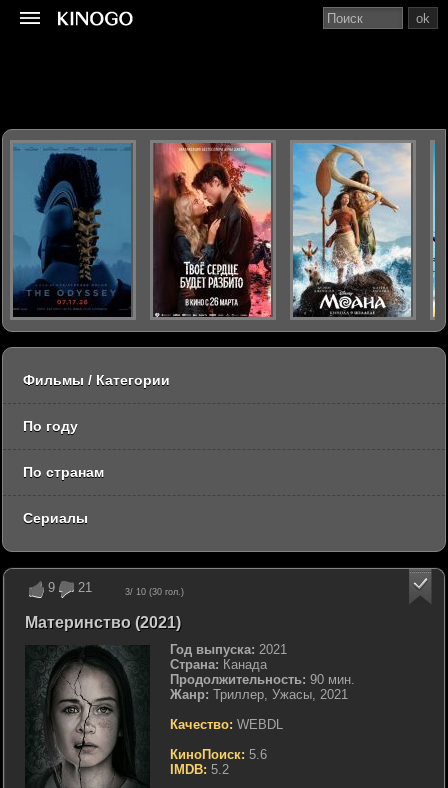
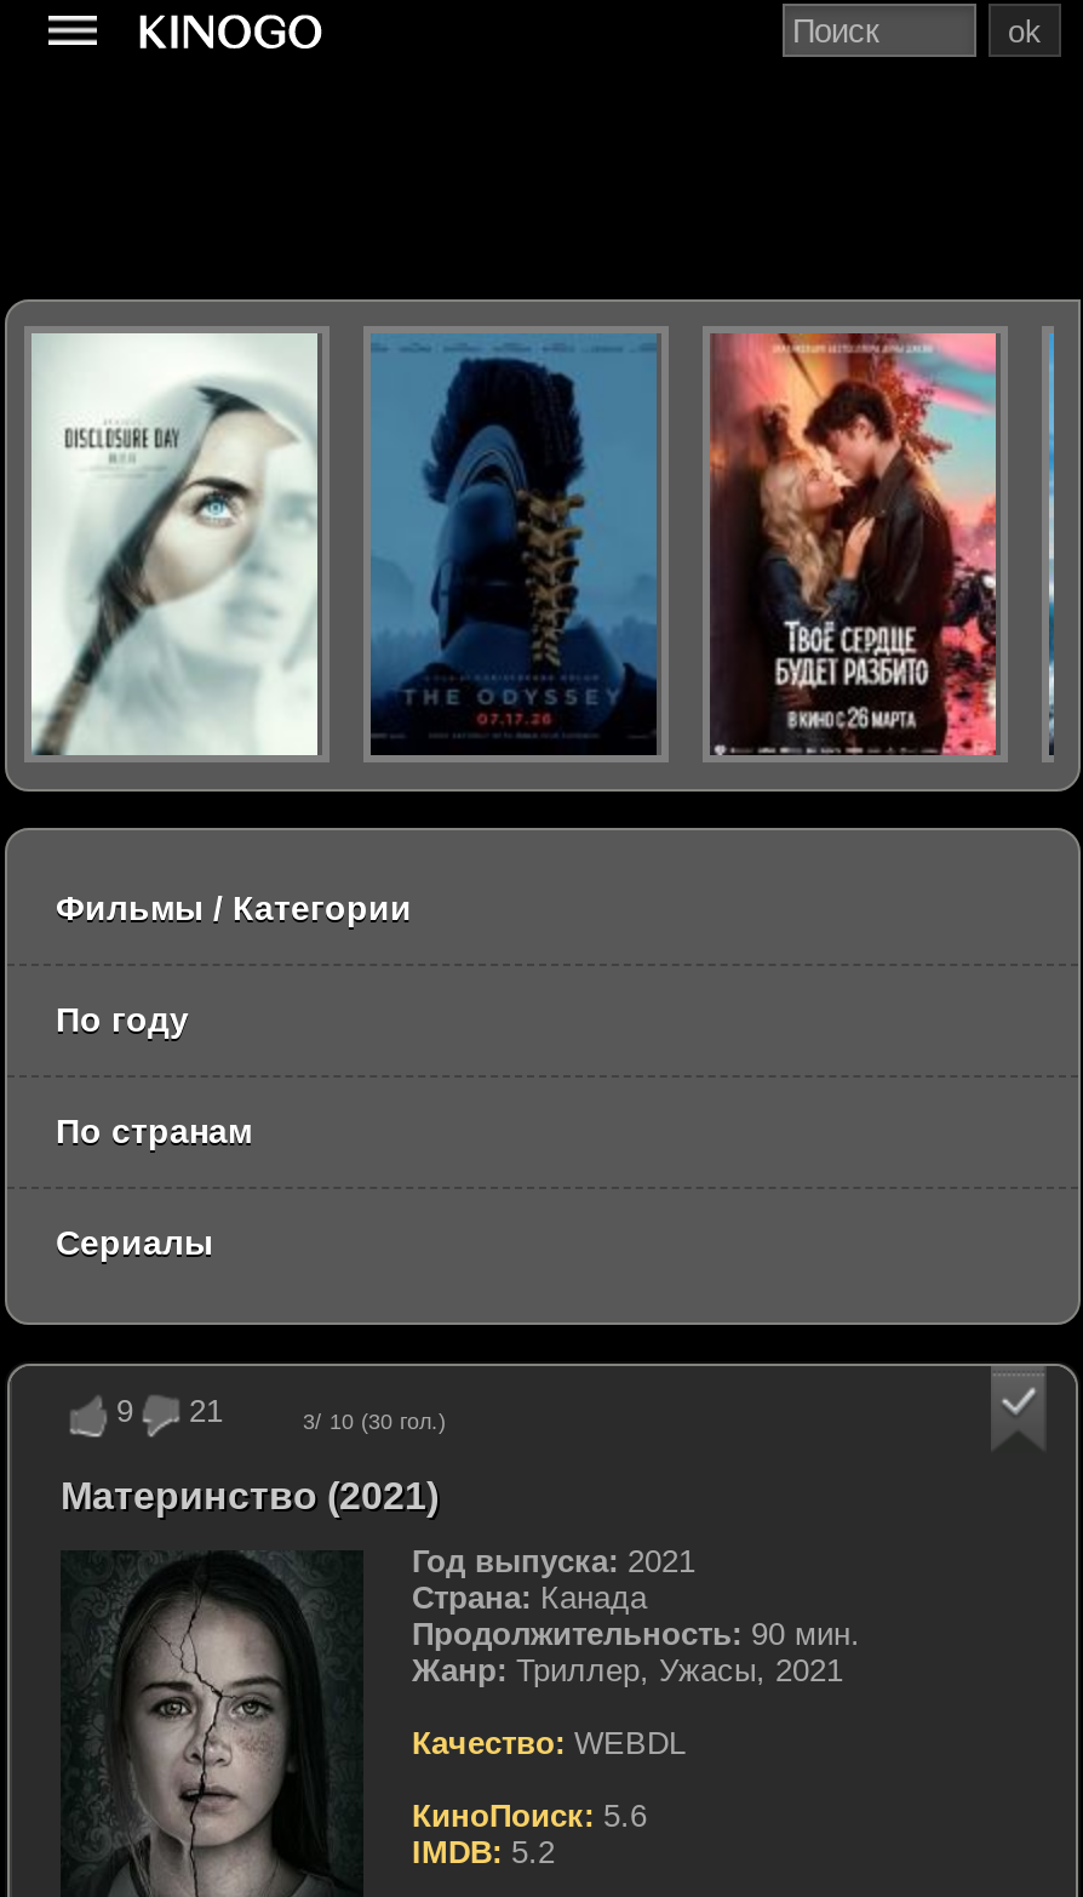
- [image]
+ [image]

- [image]
+ [image]

- [image]
+ [image]
